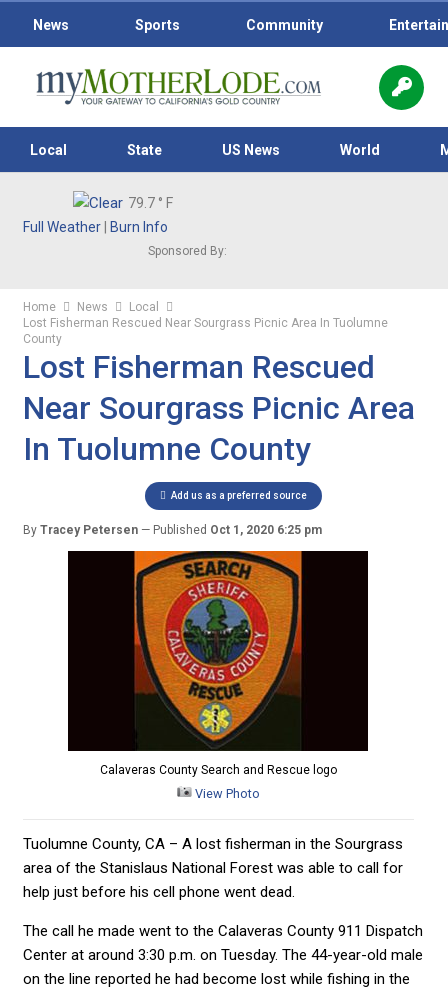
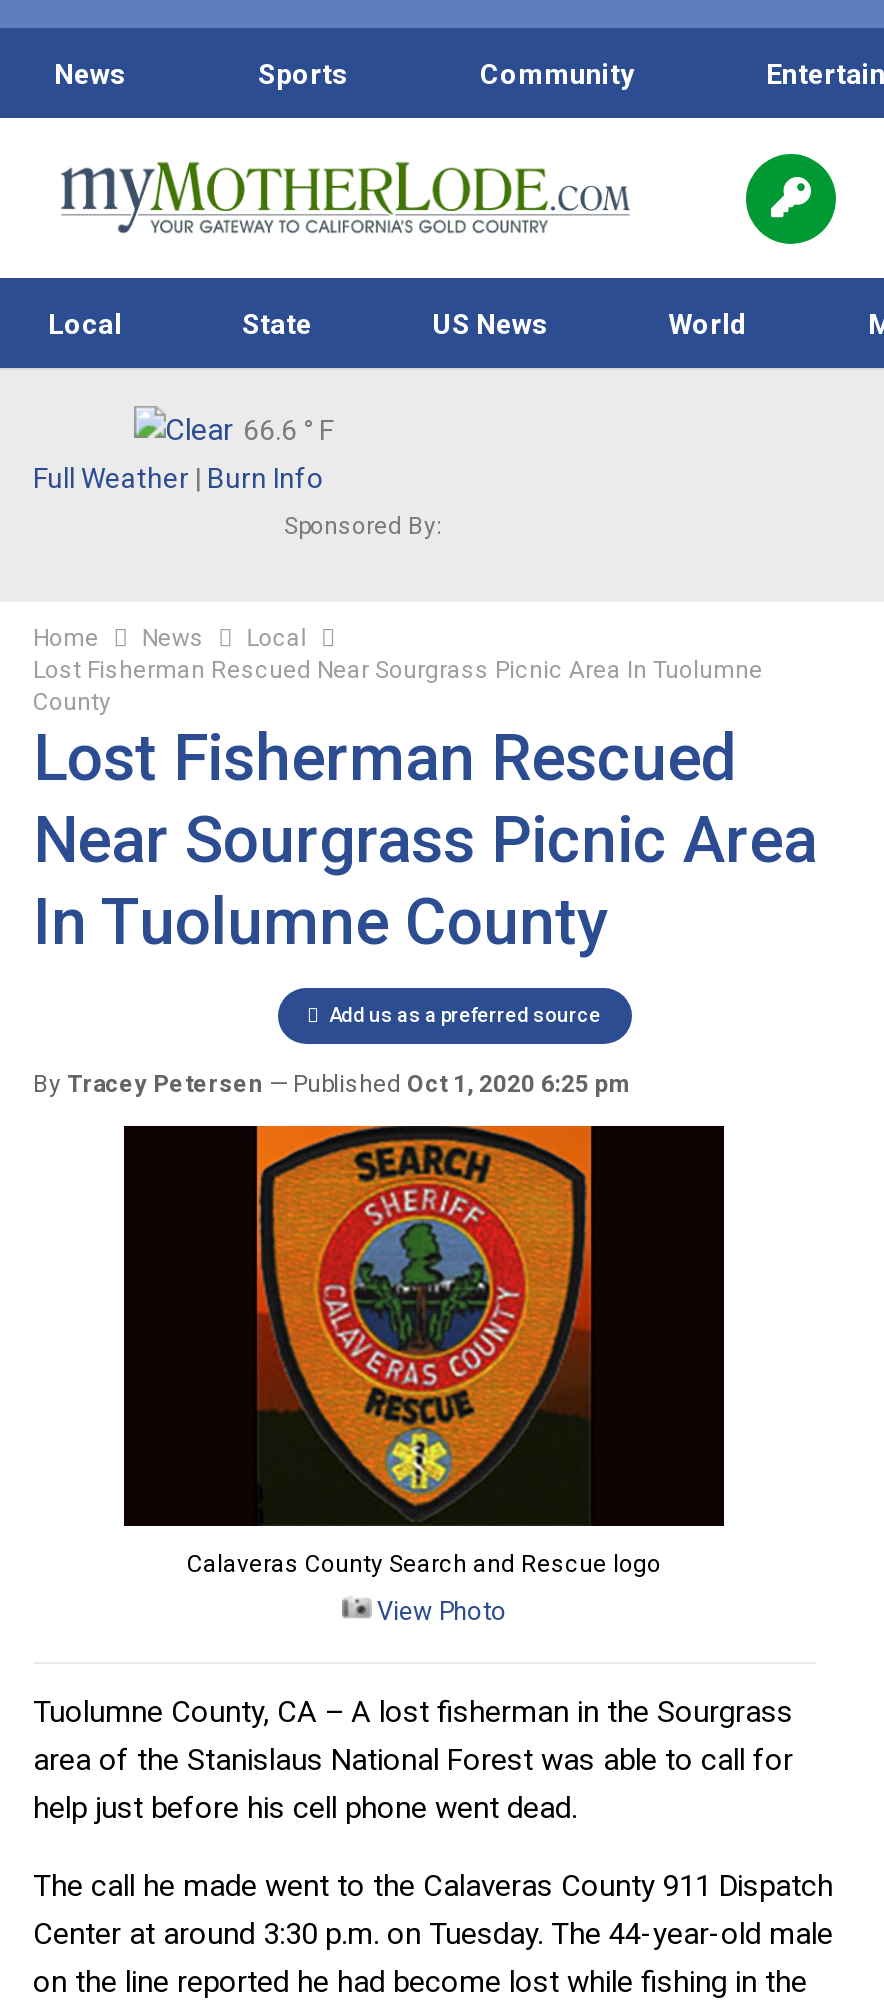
- 79.7 ° F
+ 66.6 ° F
